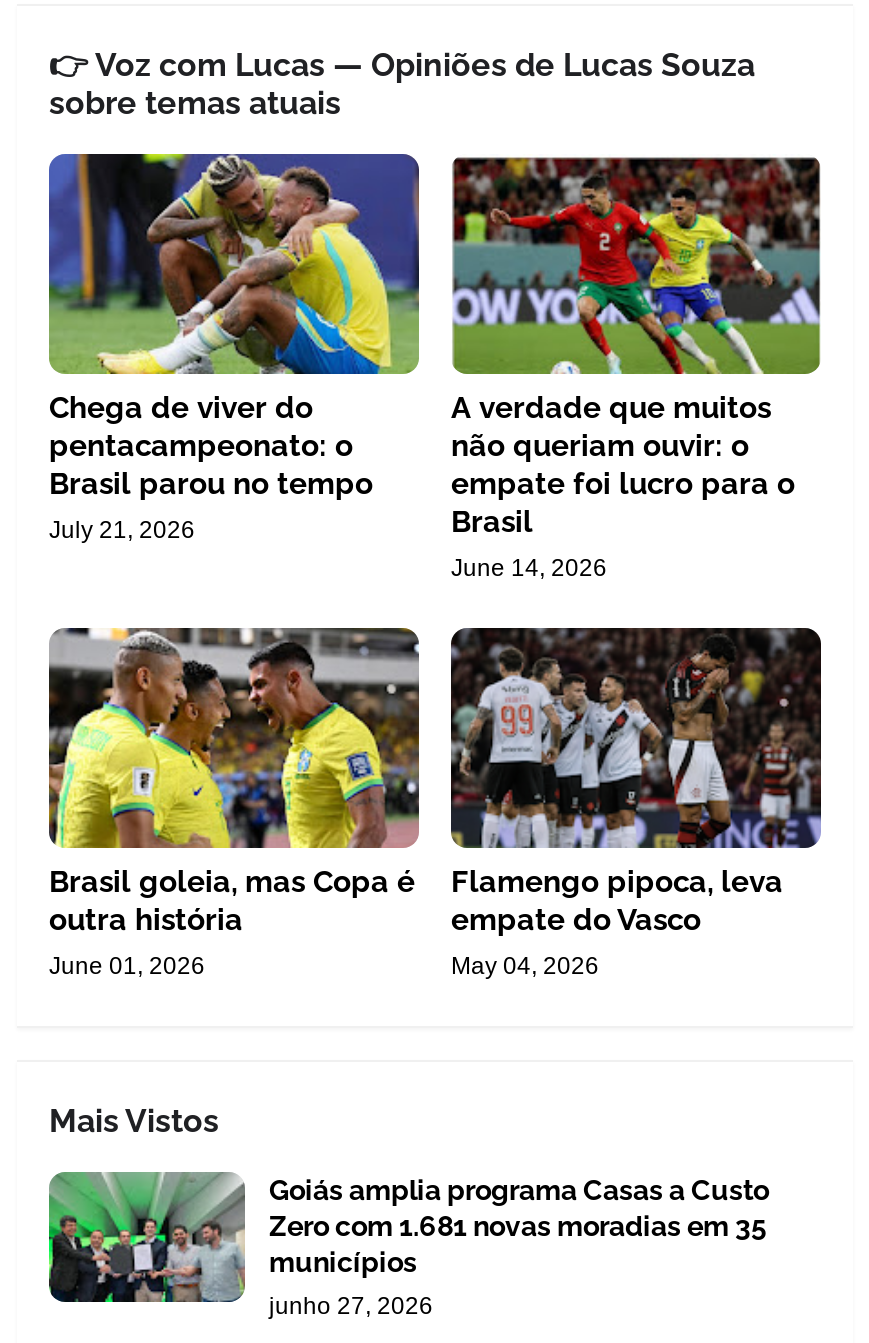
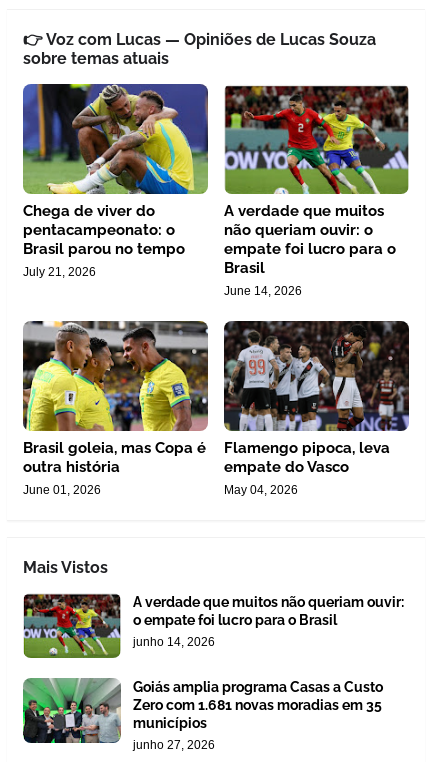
+ [image]
+ A verdade que muitos não queriam ouvir:
+ o empate foi lucro para o Brasil
+ junho 14, 2026
